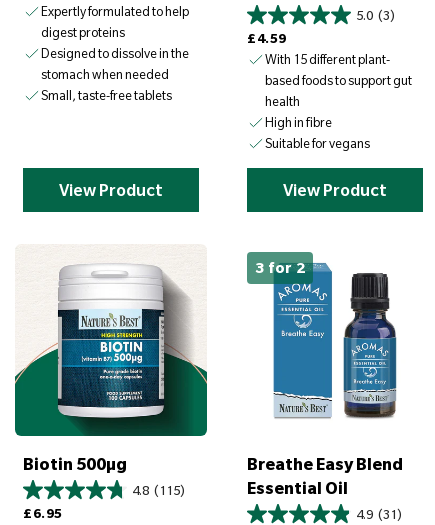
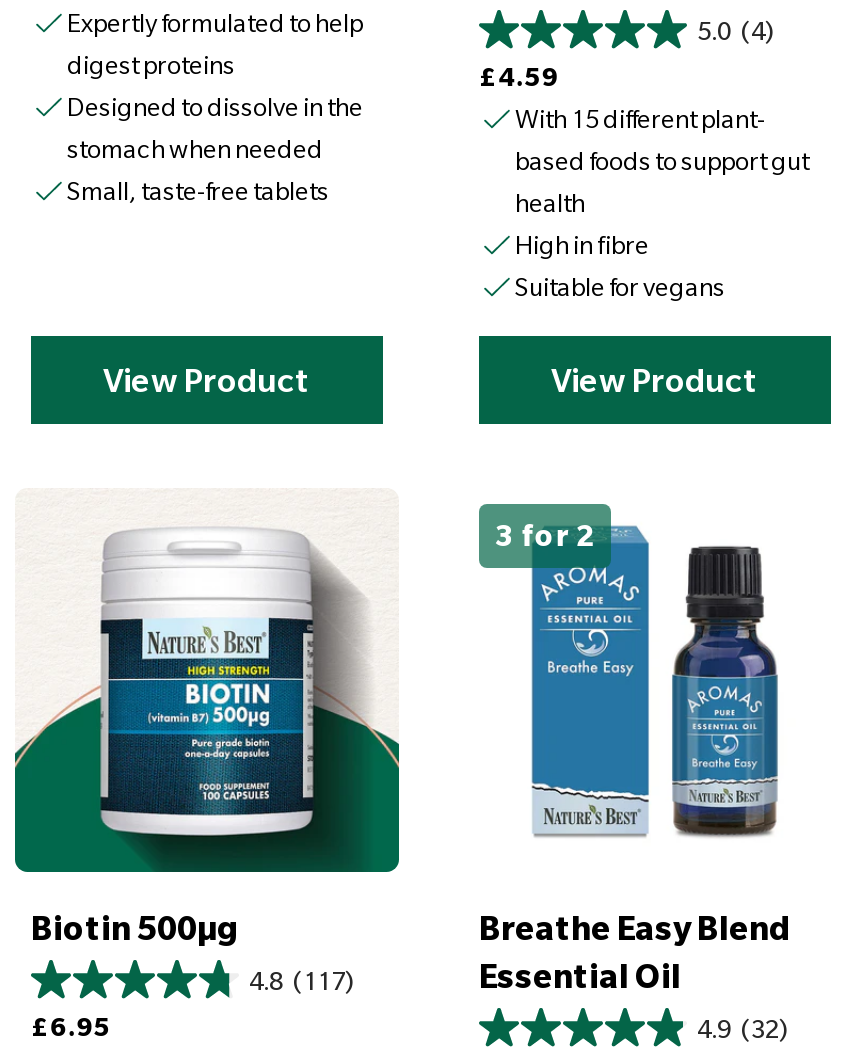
- 5.0 (3)
+ 5.0 (4)

- 4.8 (115)
+ 4.8 (117)

- 4.9 (31)
+ 4.9 (32)
